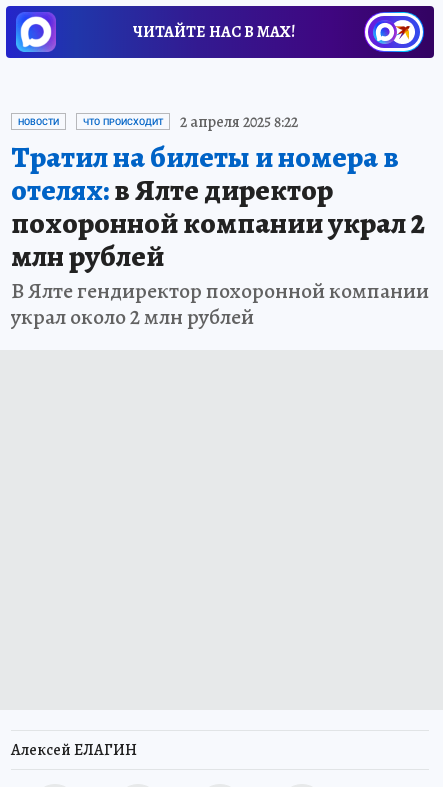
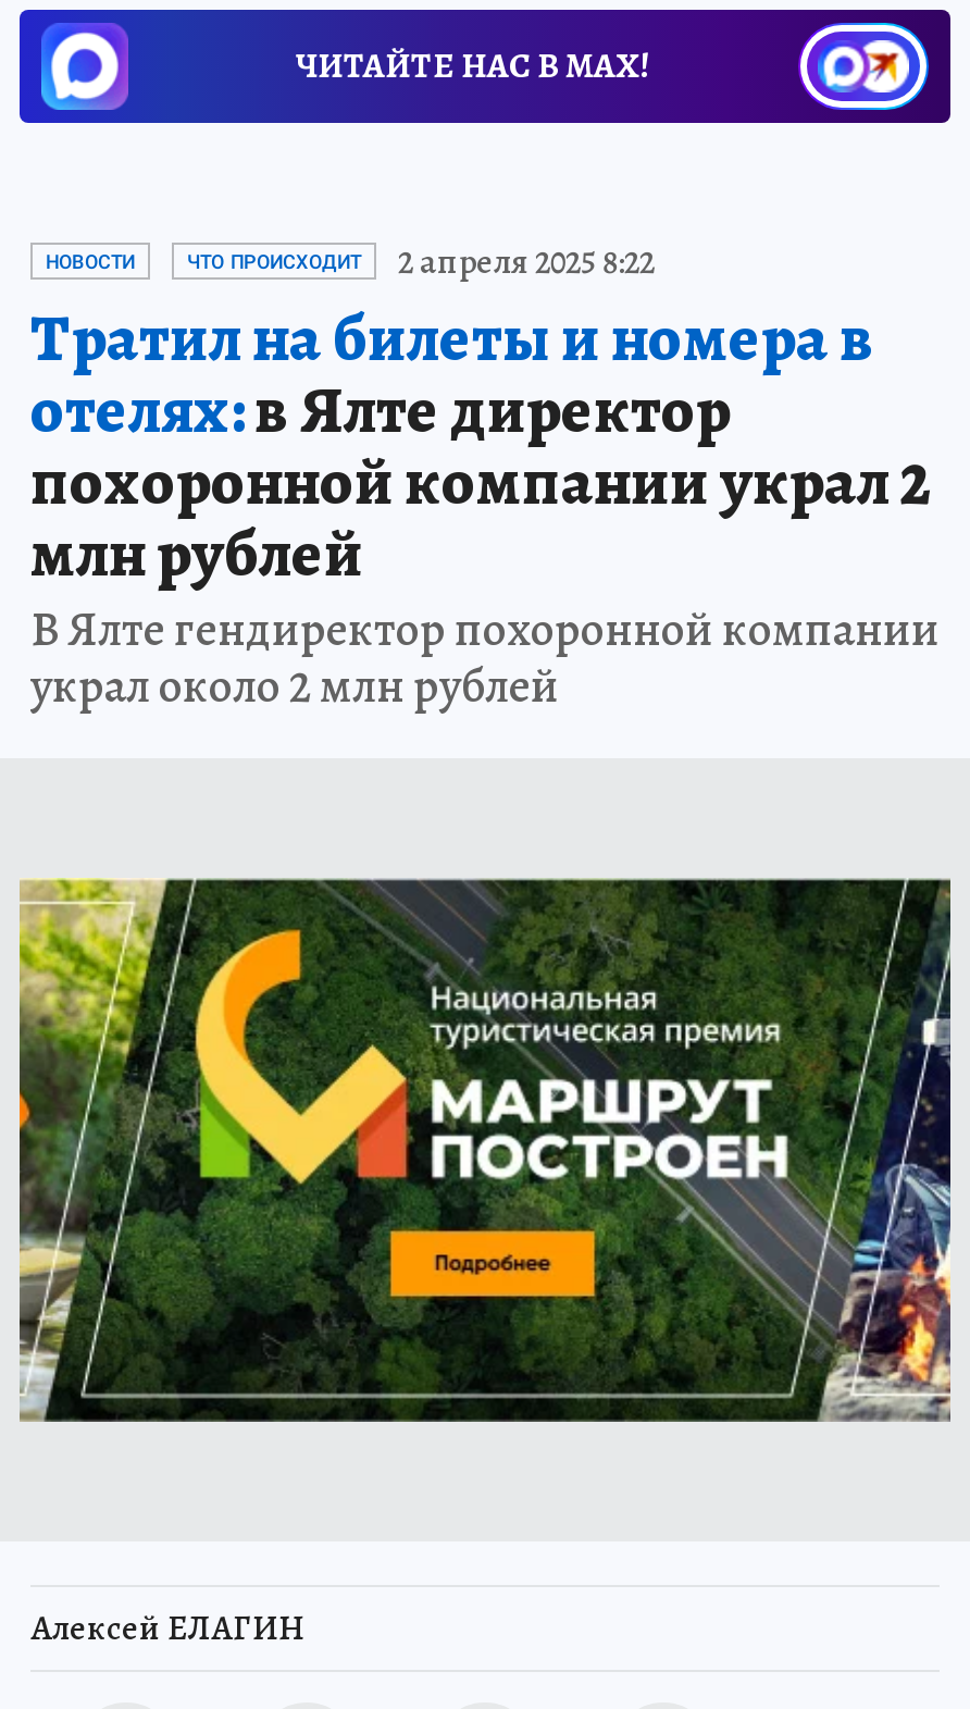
+ [image]
